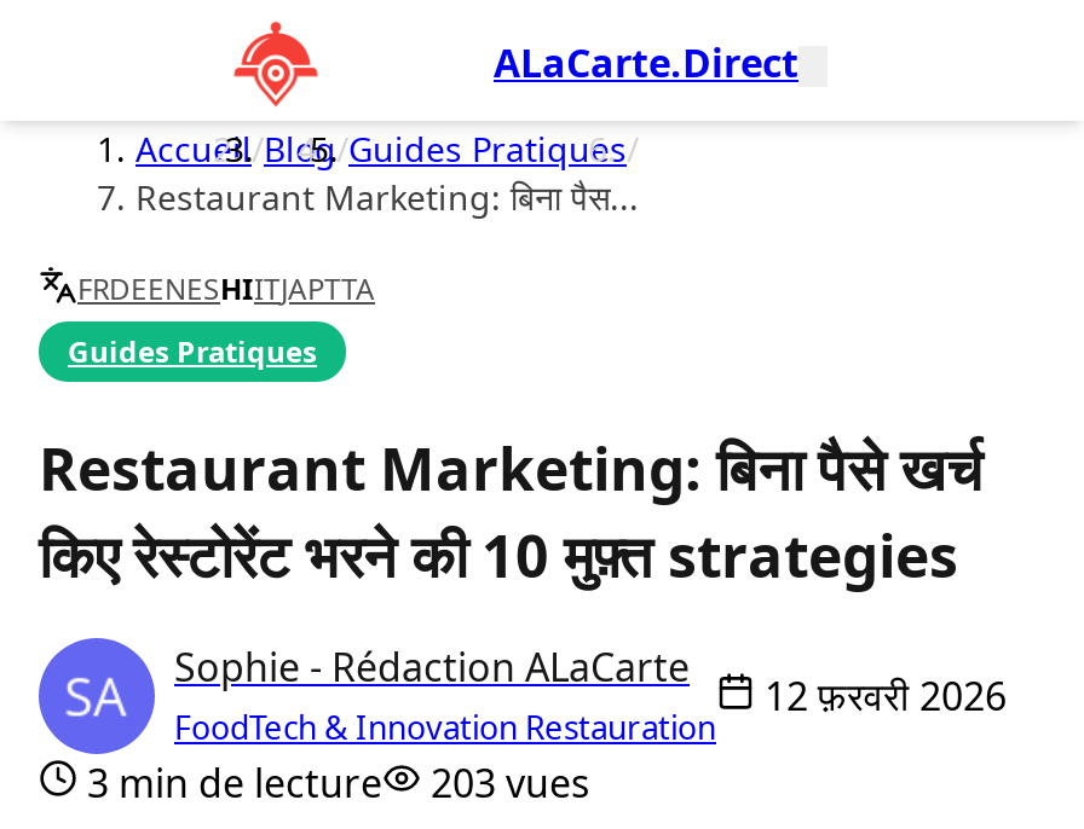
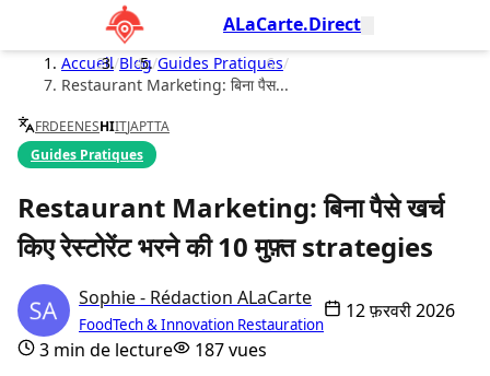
- 3 min de lecture 203 vues
+ 3 min de lecture 187 vues
